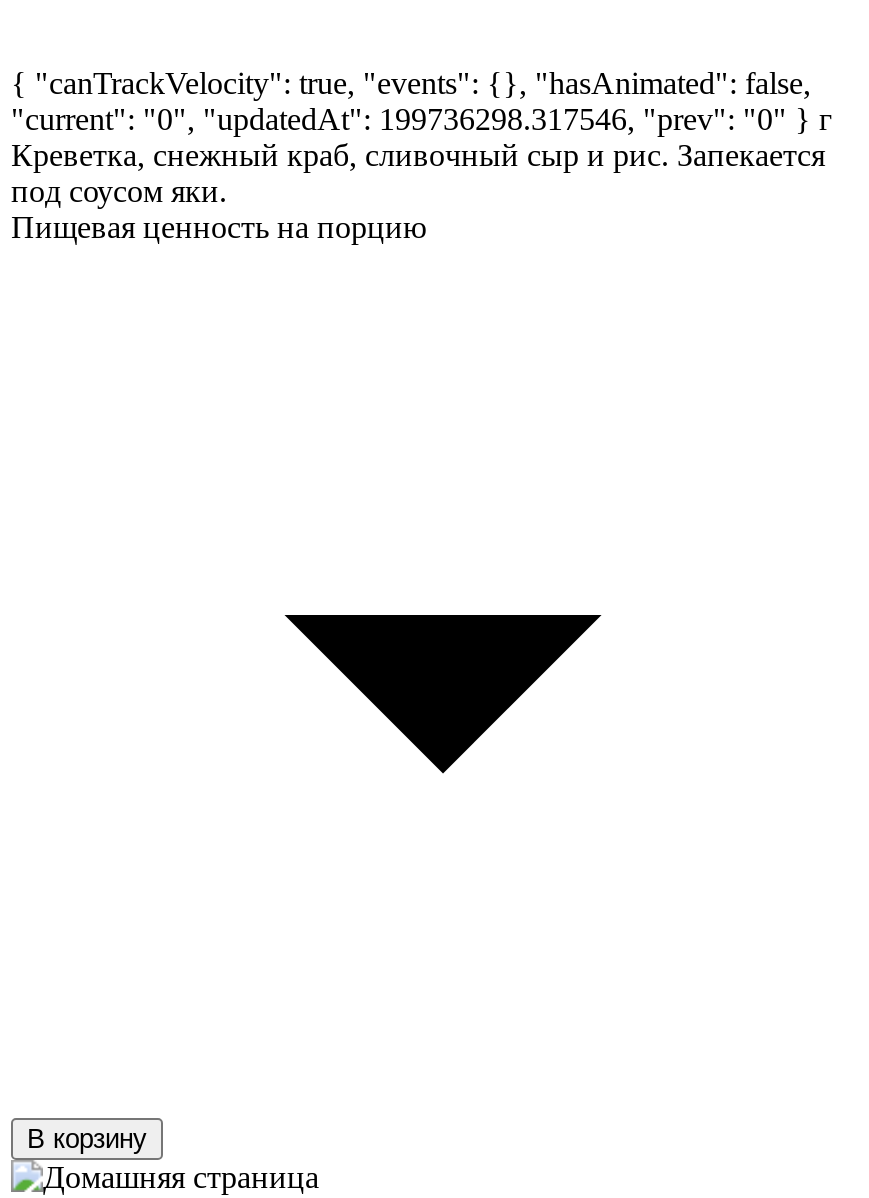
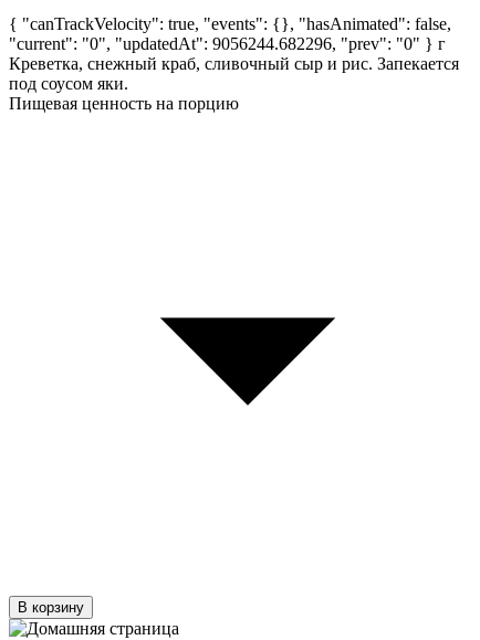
- "current": "0", "updatedAt": 199736298.317546, "prev": "0" } г
+ "current": "0", "updatedAt": 9056244.682296, "prev": "0" } г
